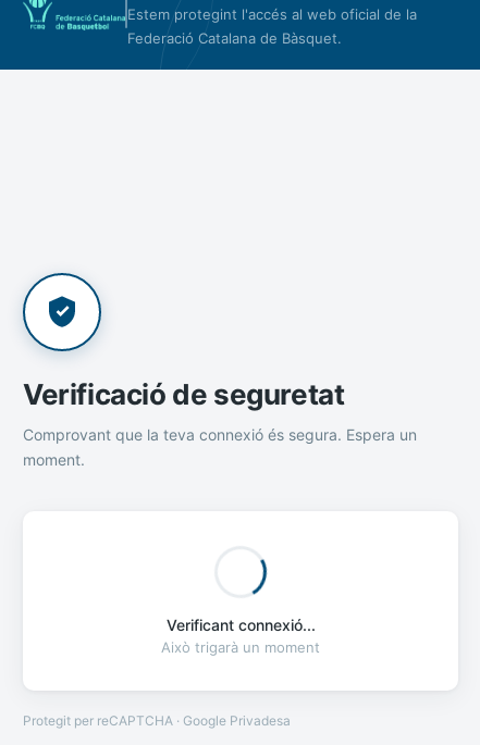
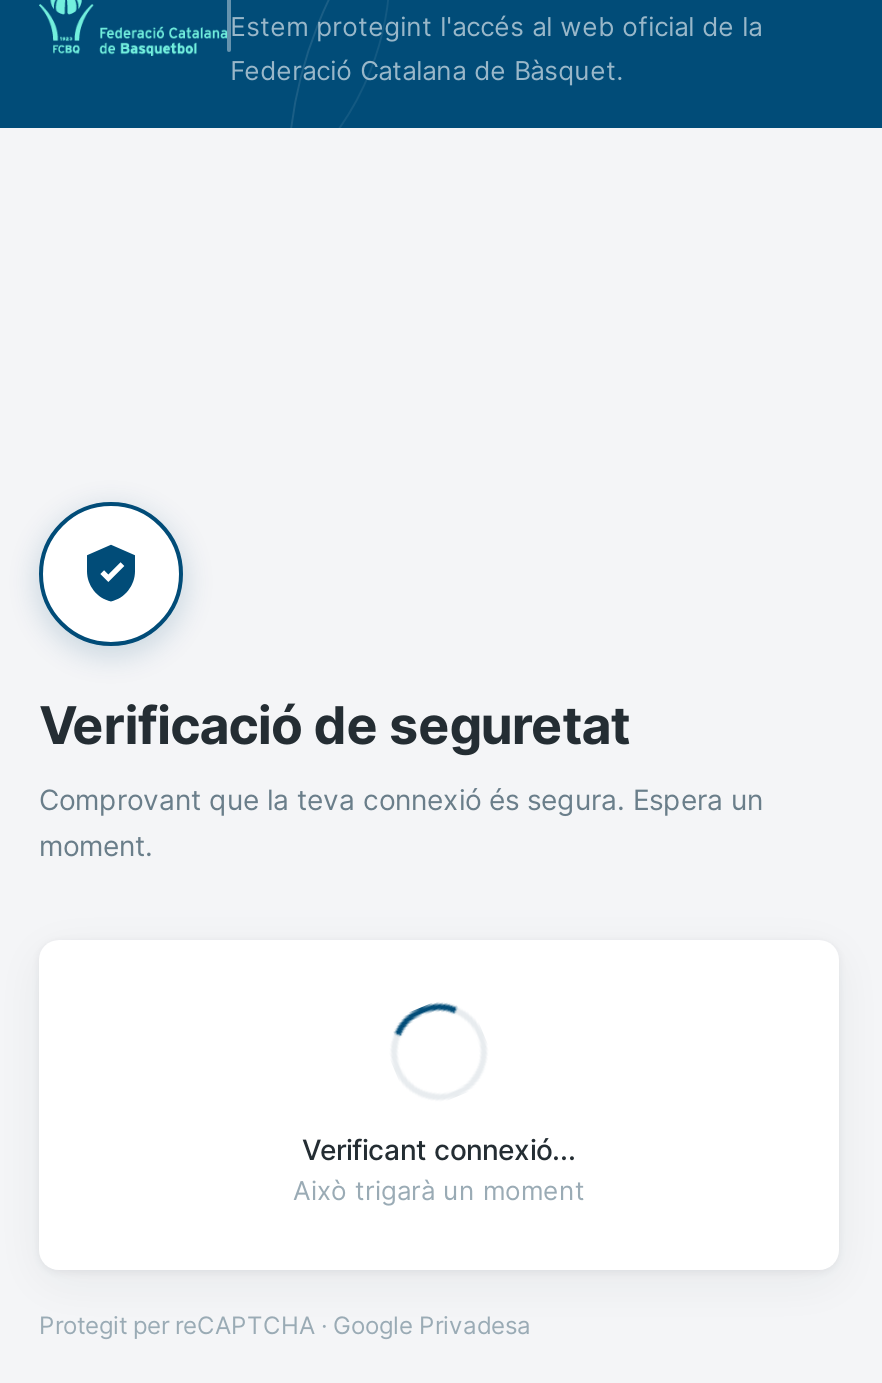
- [image]
+ [image]
